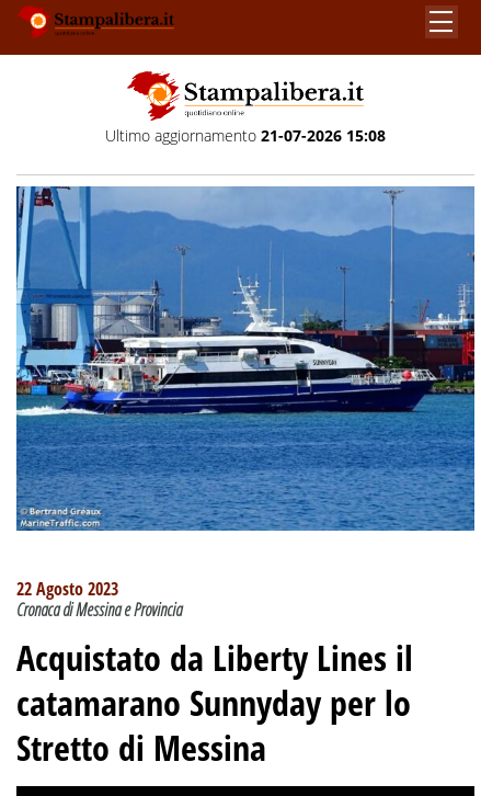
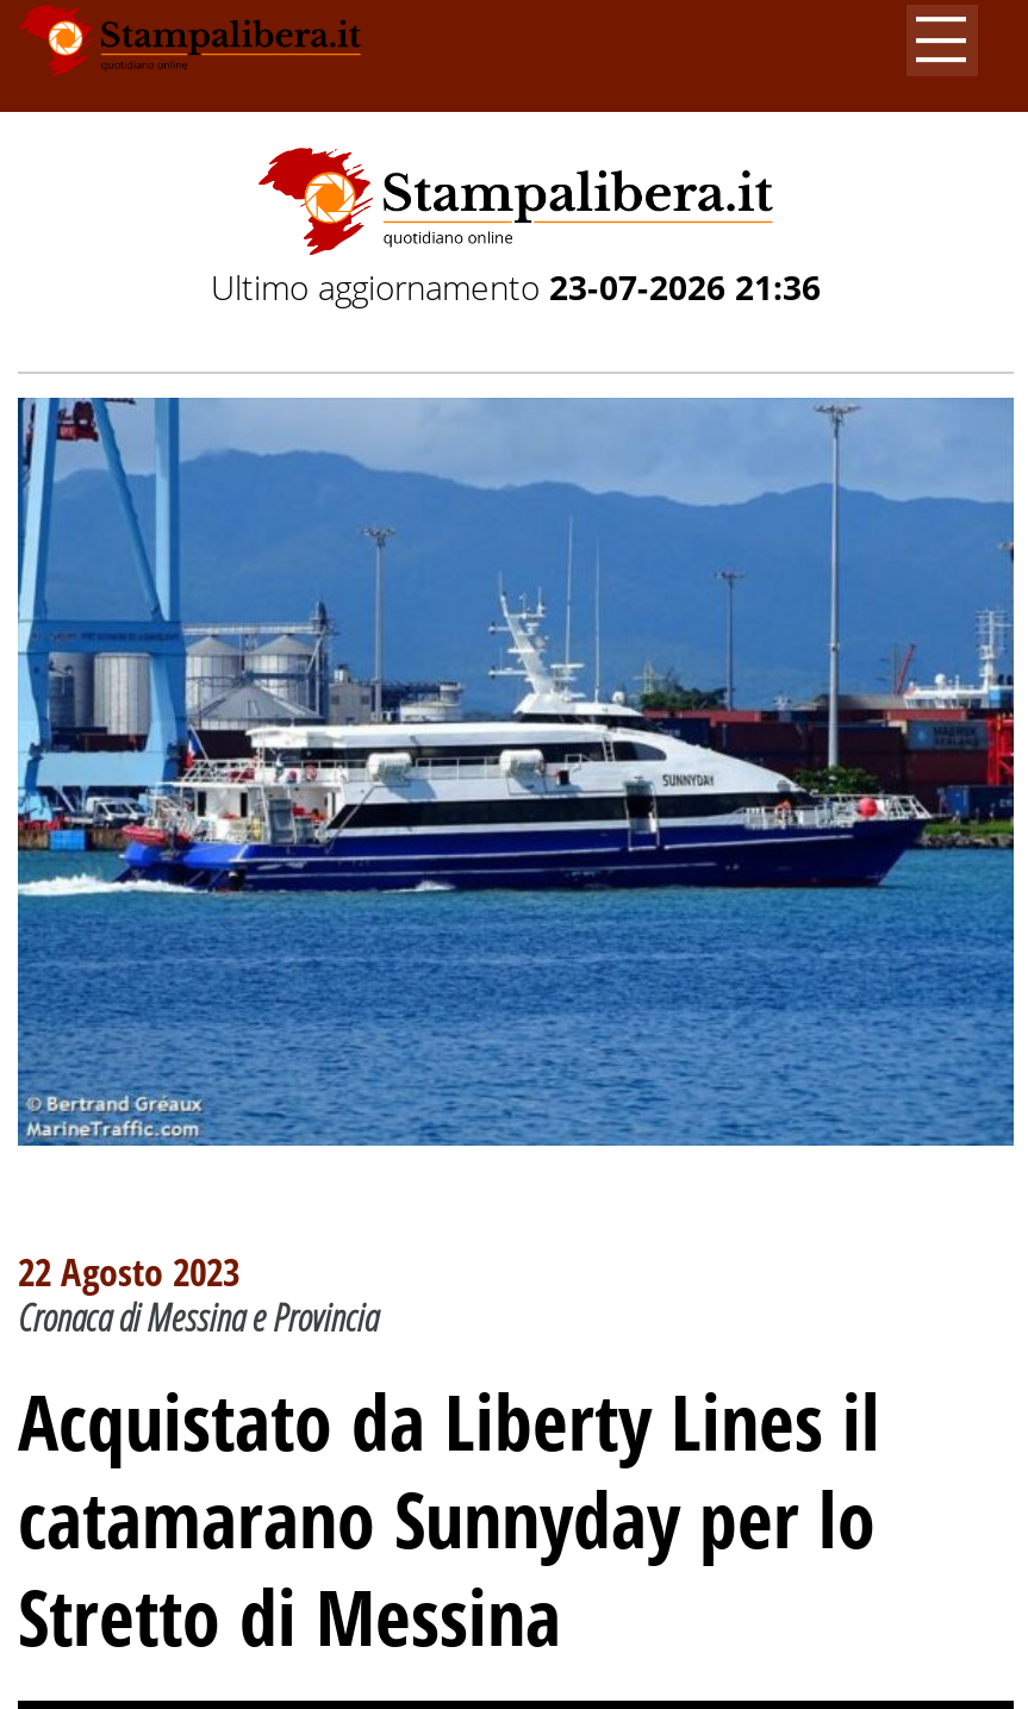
- Ultimo aggiornamento 21-07-2026 15:08
+ Ultimo aggiornamento 23-07-2026 21:36
